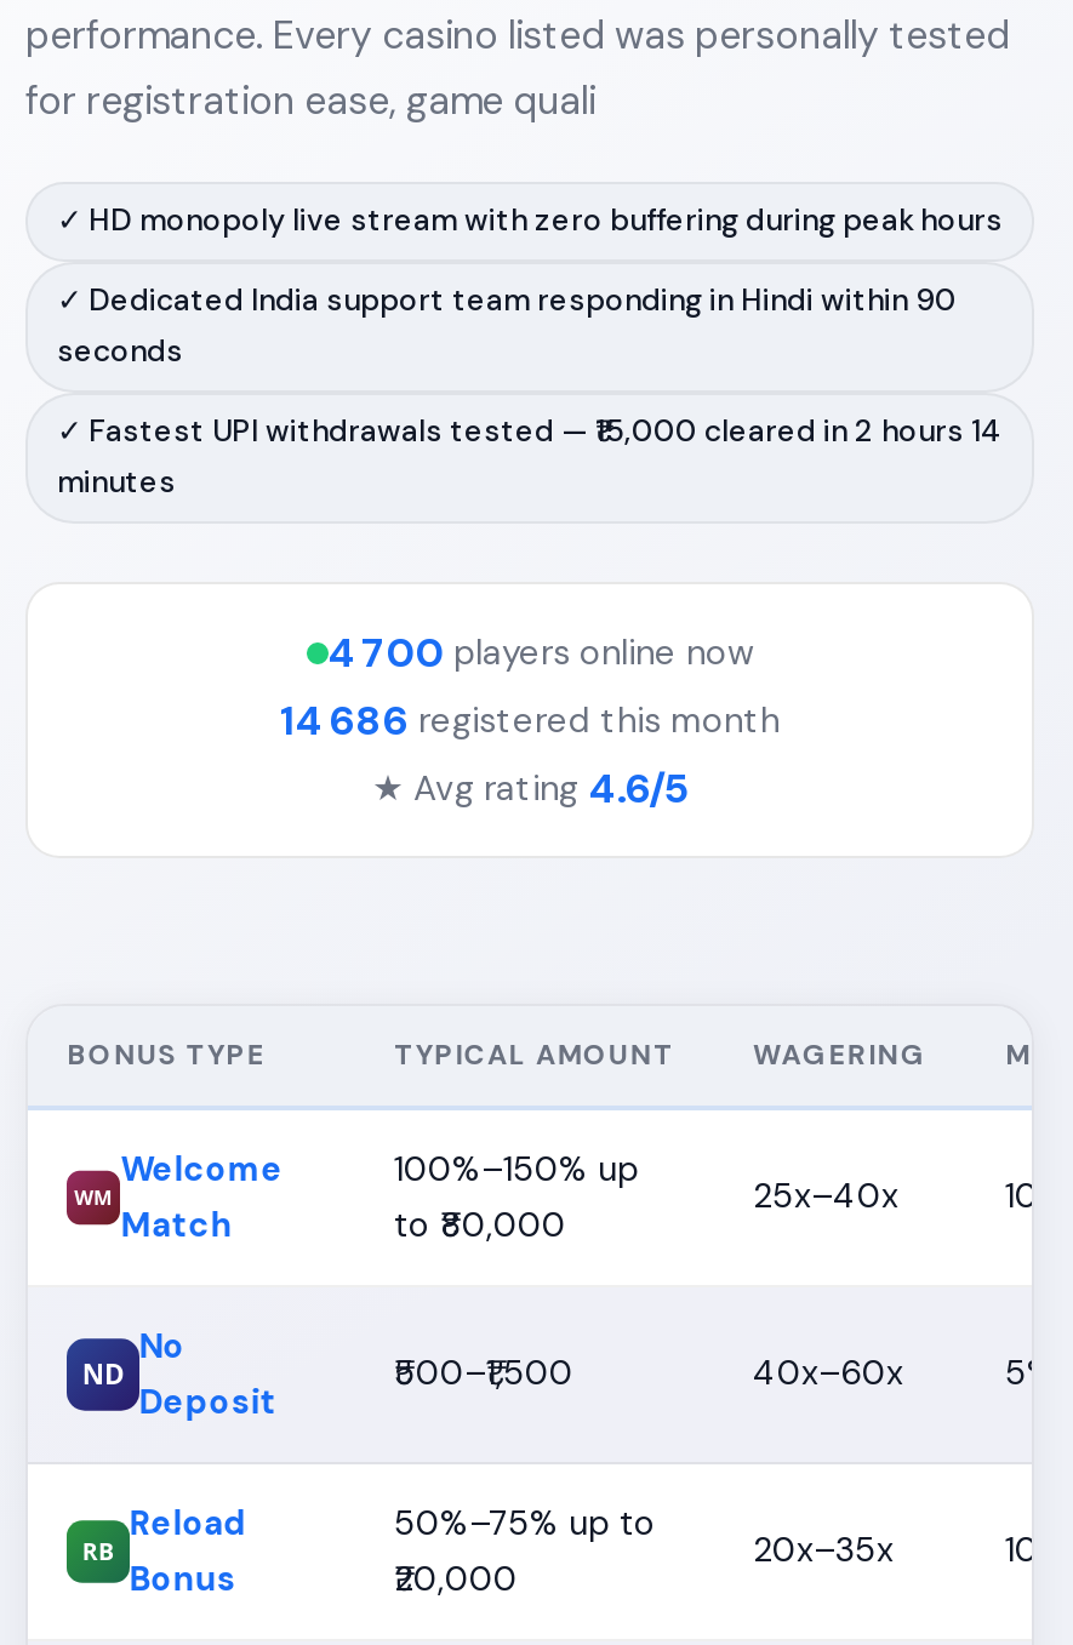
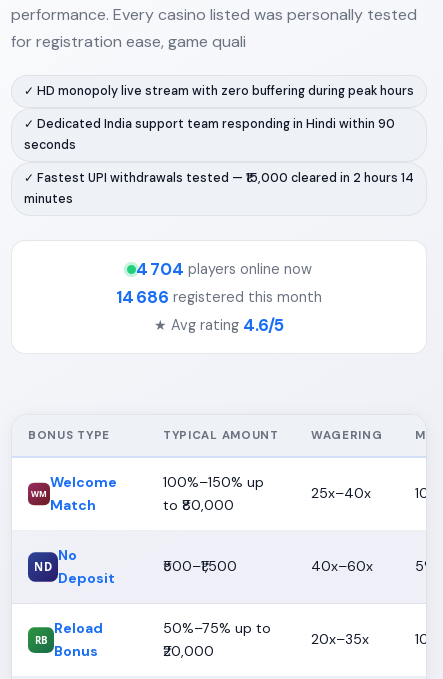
- 4 700 players online now
+ 4 704 players online now
